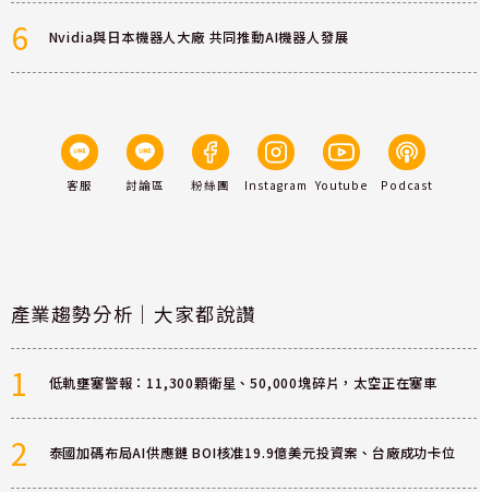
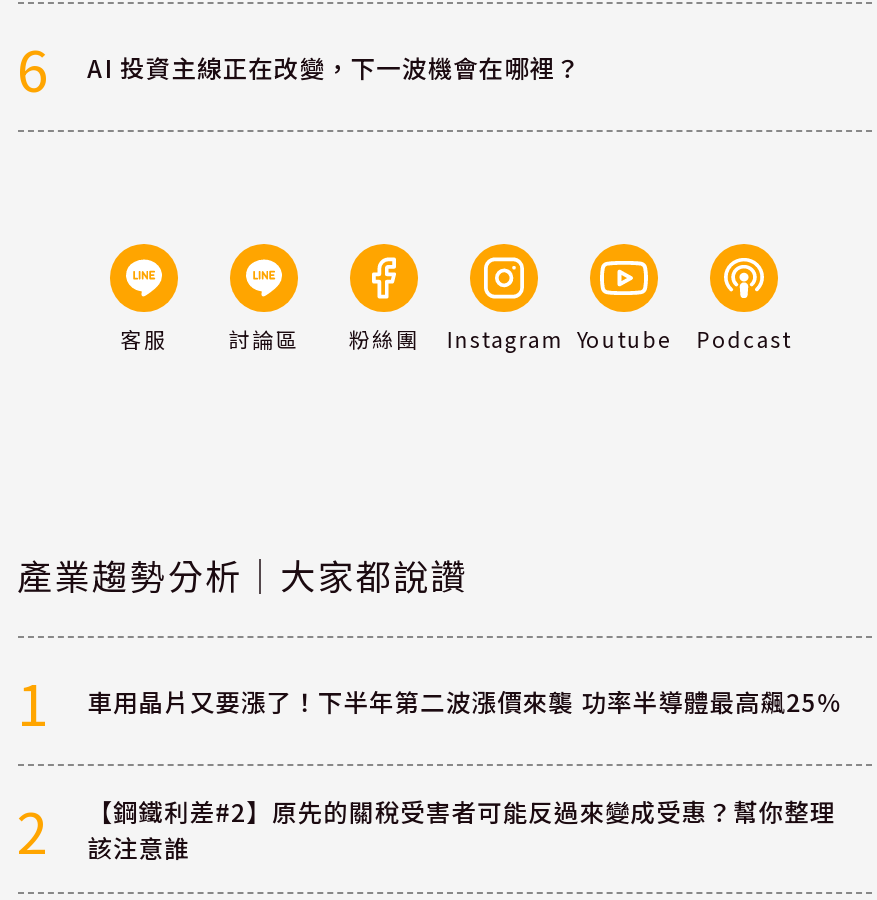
- Nvidia與日本機器人大廠 共同推動AI機器人發展
+ AI 投資主線正在改變，下一波機會在哪裡？

- 低軌壅塞警報：11,300顆衛星、50,000塊碎片，太空正在塞車
+ 車用晶片又要漲了！下半年第二波漲價來襲 功率半導體最高飆25%

- 泰國加碼布局AI供應鏈 BOI核准19.9億美元投資案、台廠成功卡位
+ 【鋼鐵利差#2】原先的關稅受害者可能反過來變成受惠？幫你整理
+ 該注意誰
